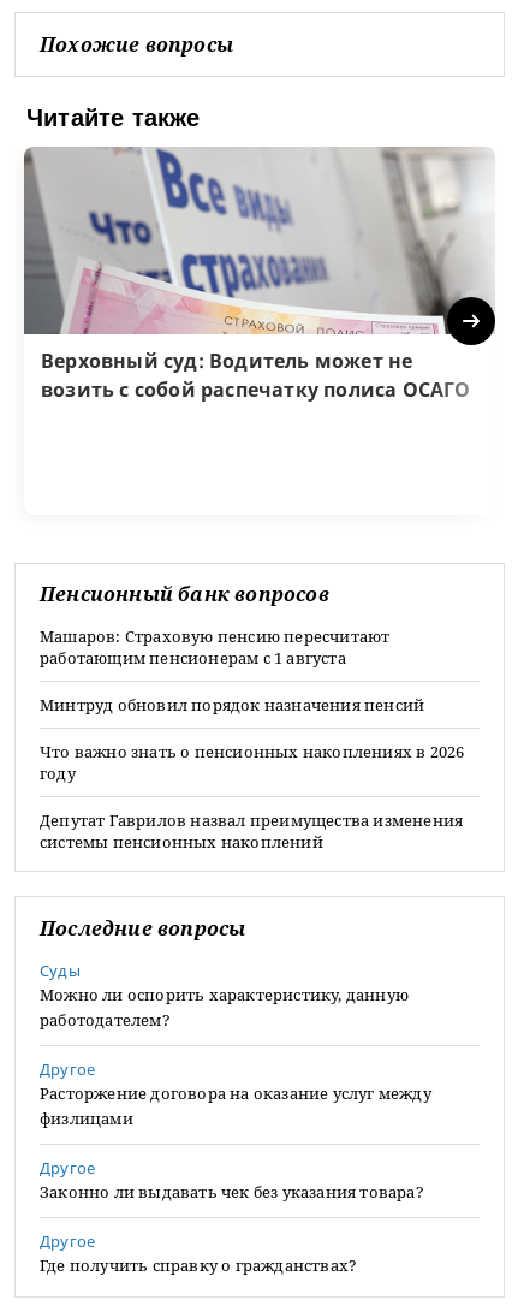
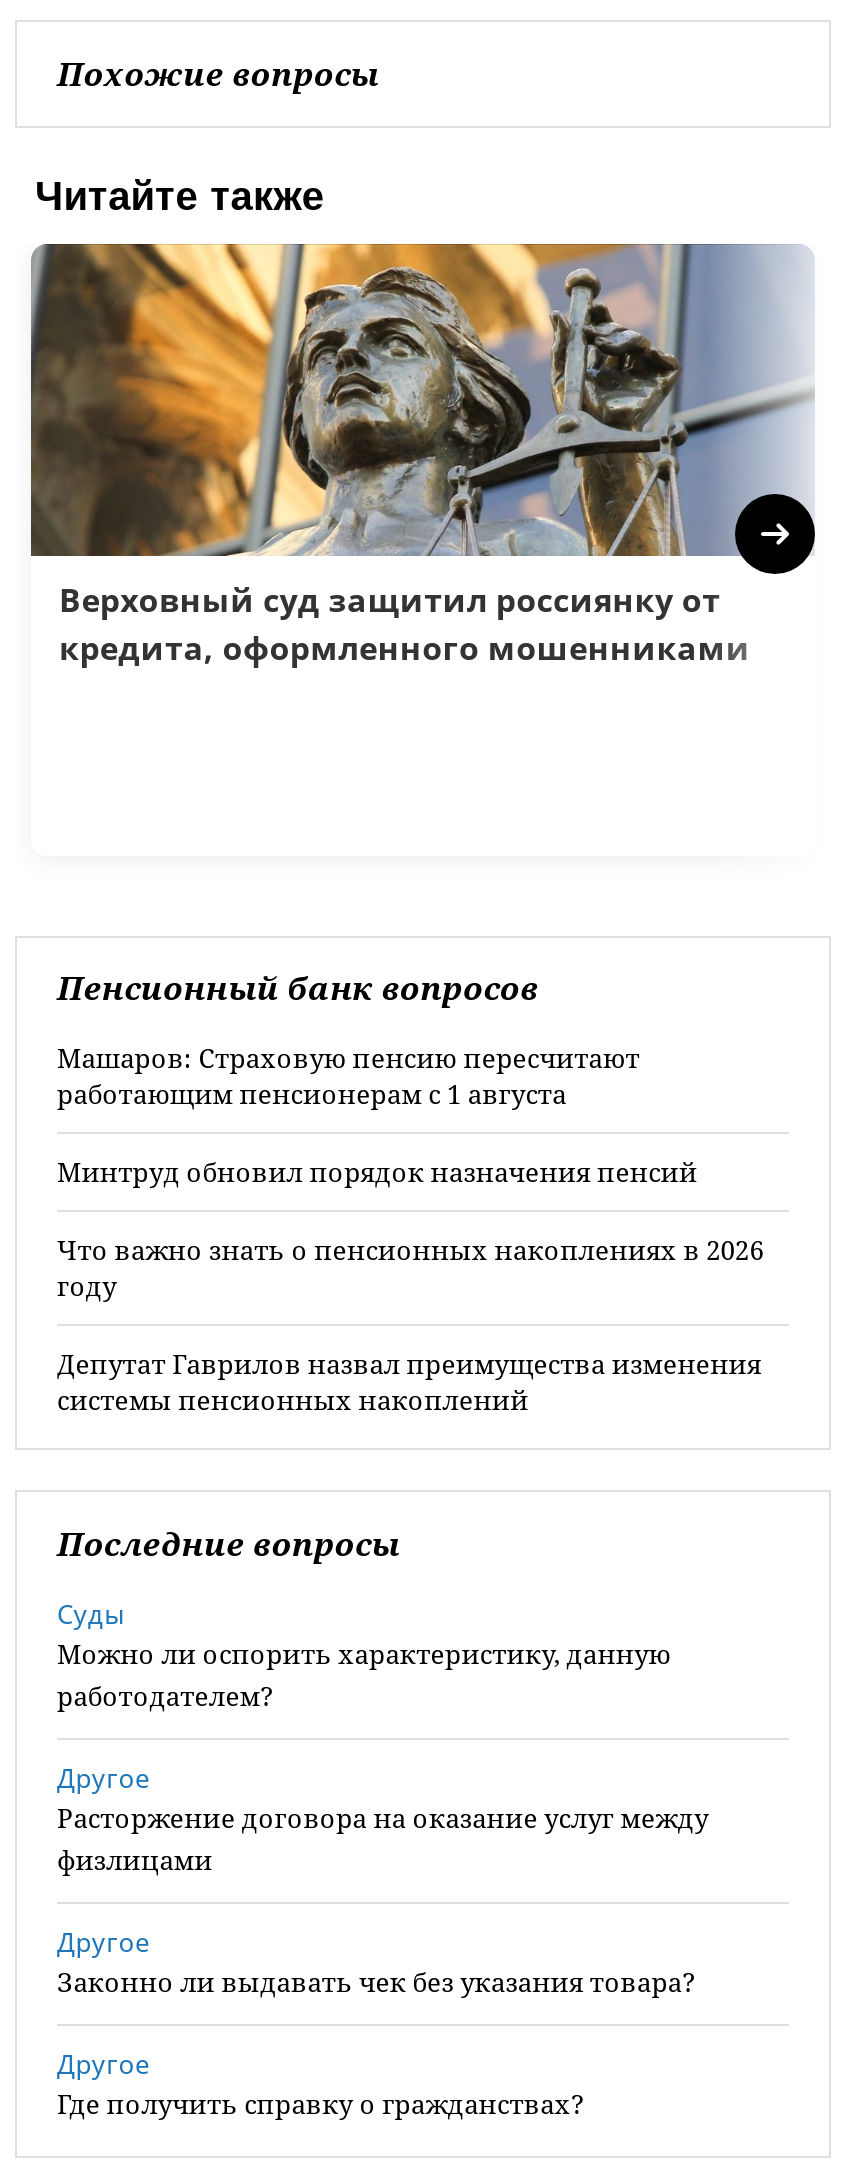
- [image]
- Верховный суд: Водитель может не
- возить с собой распечатку полиса ОСАГО
+ [image]
+ Верховный суд защитил россиянку от
+ кредита, оформленного мошенниками
